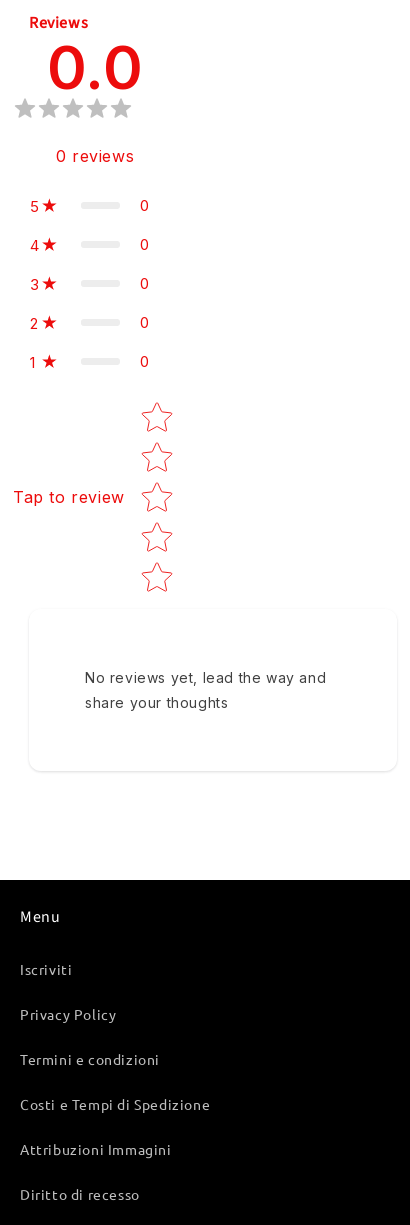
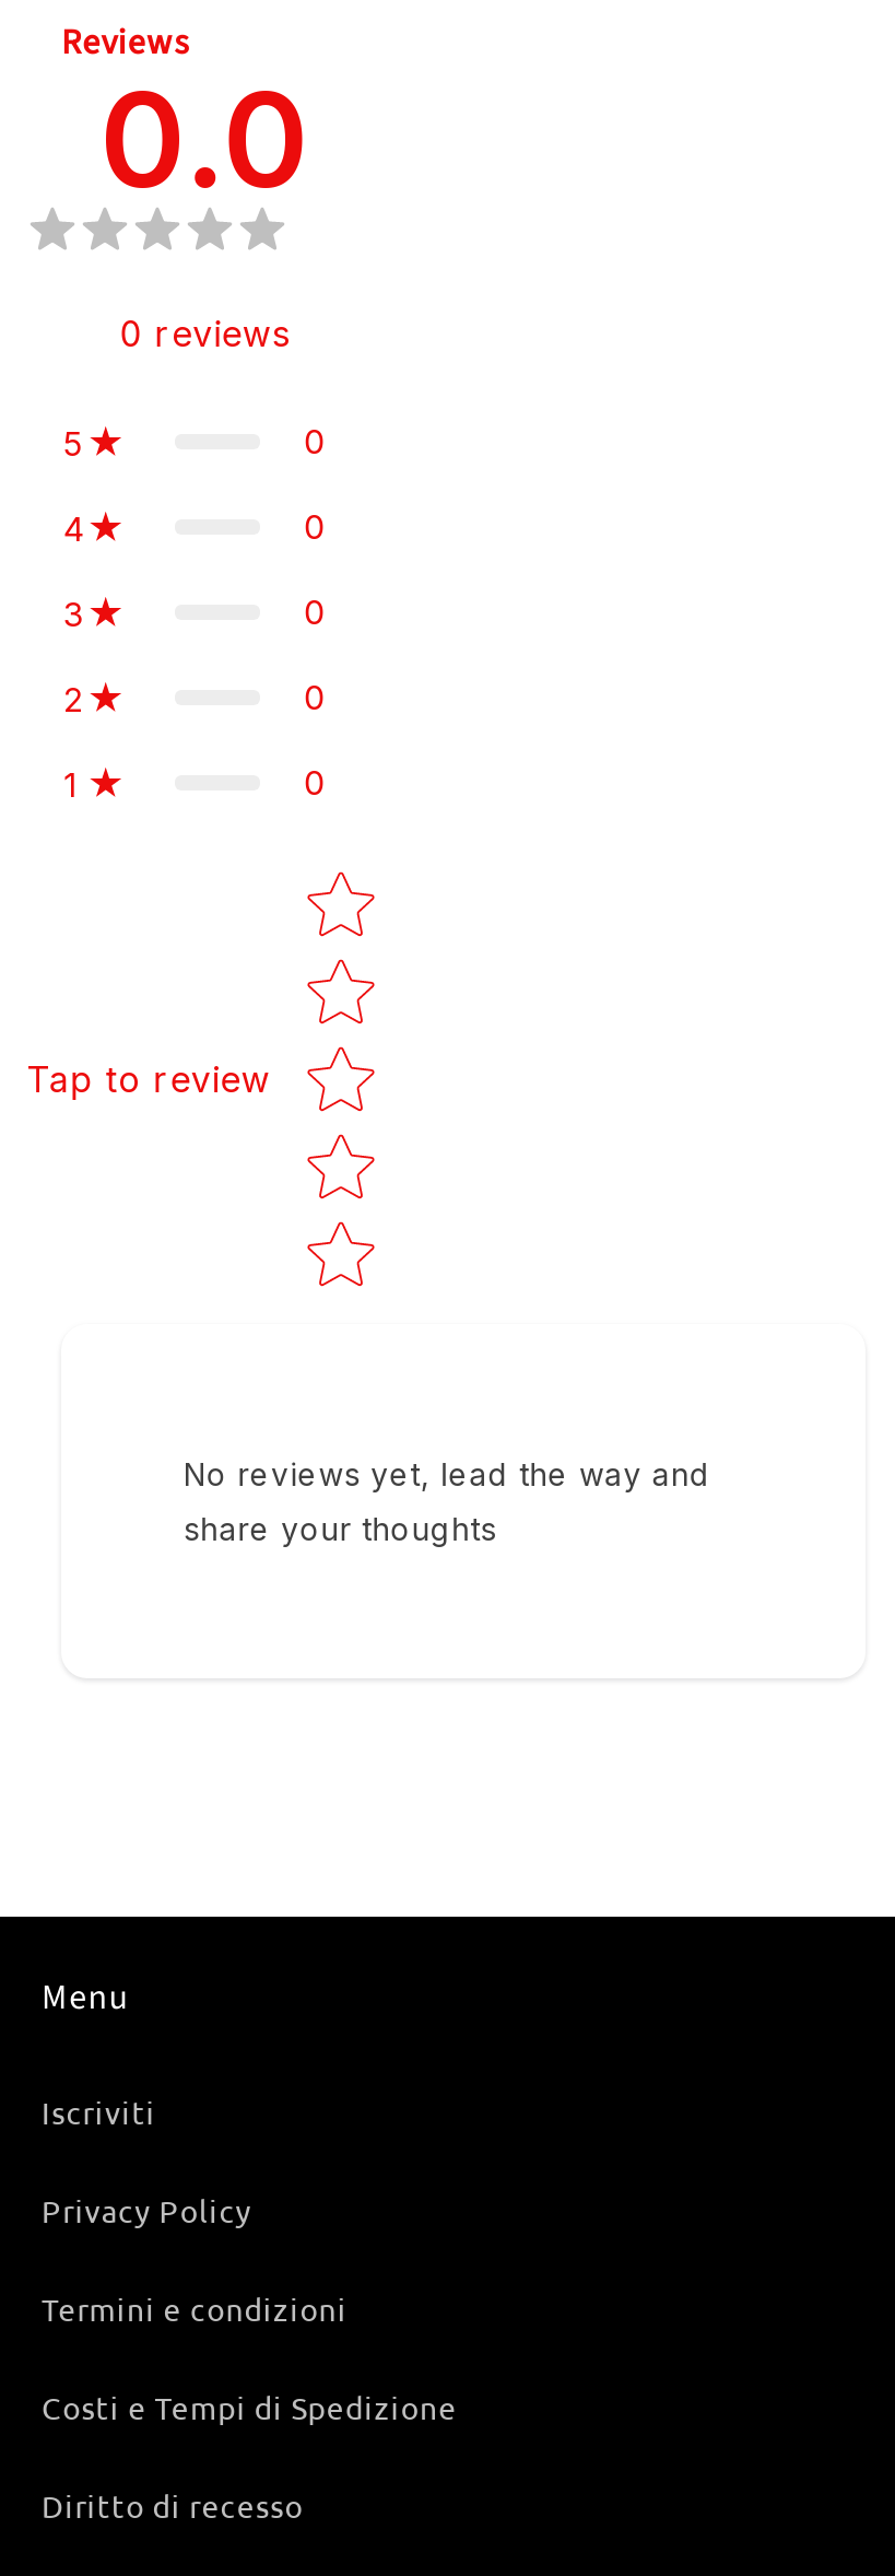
- Attribuzioni Immagini
